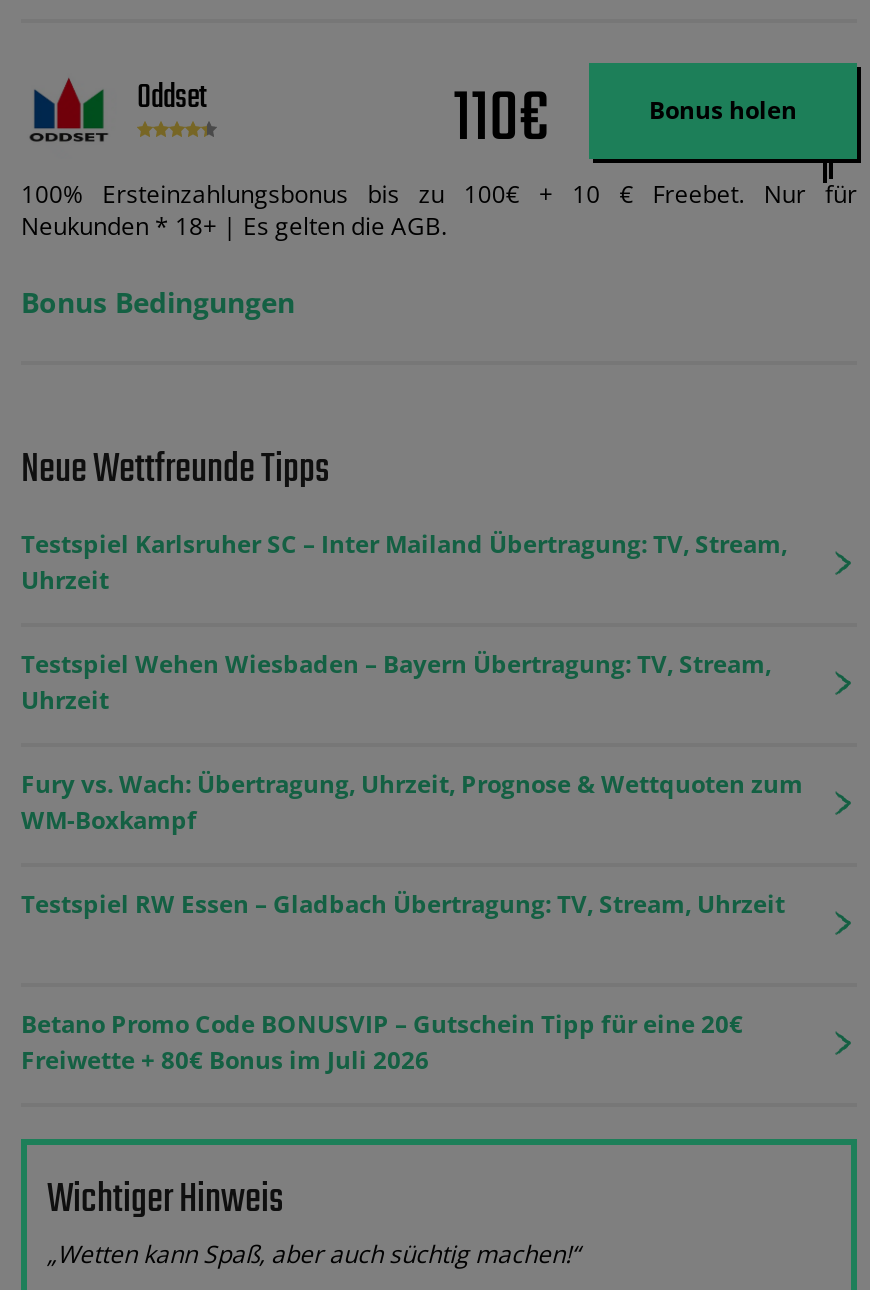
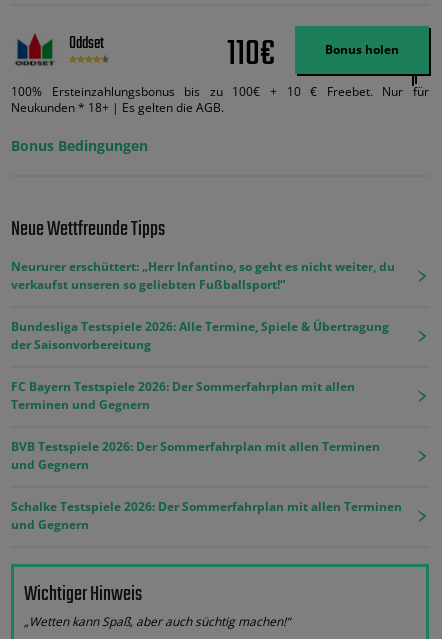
- Testspiel Karlsruher SC – Inter Mailand Übertragung: TV, Stream,
- Uhrzeit
+ Neururer erschüttert: „Herr Infantino, so geht es nicht weiter, du
+ verkaufst unseren so geliebten Fußballsport!“

- Testspiel Wehen Wiesbaden – Bayern Übertragung: TV, Stream,
- Uhrzeit
+ Bundesliga Testspiele 2026: Alle Termine, Spiele & Übertragung
+ der Saisonvorbereitung

- Fury vs. Wach: Übertragung, Uhrzeit, Prognose & Wettquoten zum
- WM-Boxkampf
+ FC Bayern Testspiele 2026: Der Sommerfahrplan mit allen
+ Terminen und Gegnern

- Testspiel RW Essen – Gladbach Übertragung: TV, Stream, Uhrzeit
+ BVB Testspiele 2026: Der Sommerfahrplan mit allen Terminen
+ und Gegnern

- Betano Promo Code BONUSVIP – Gutschein Tipp für eine 20€
- Freiwette + 80€ Bonus im Juli 2026
+ Schalke Testspiele 2026: Der Sommerfahrplan mit allen Terminen
+ und Gegnern
